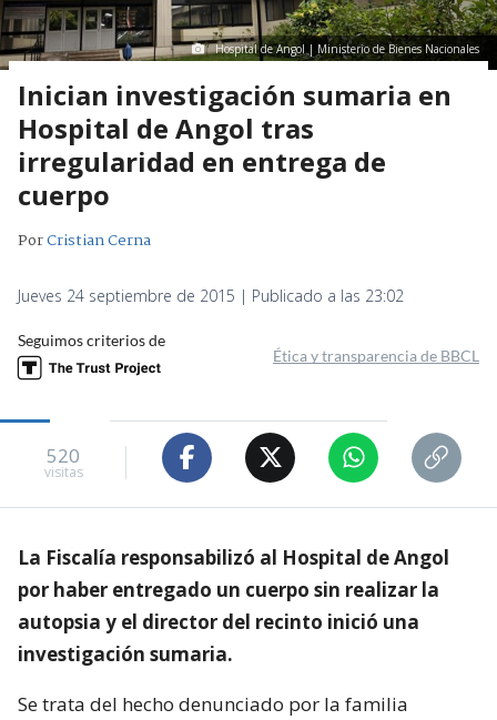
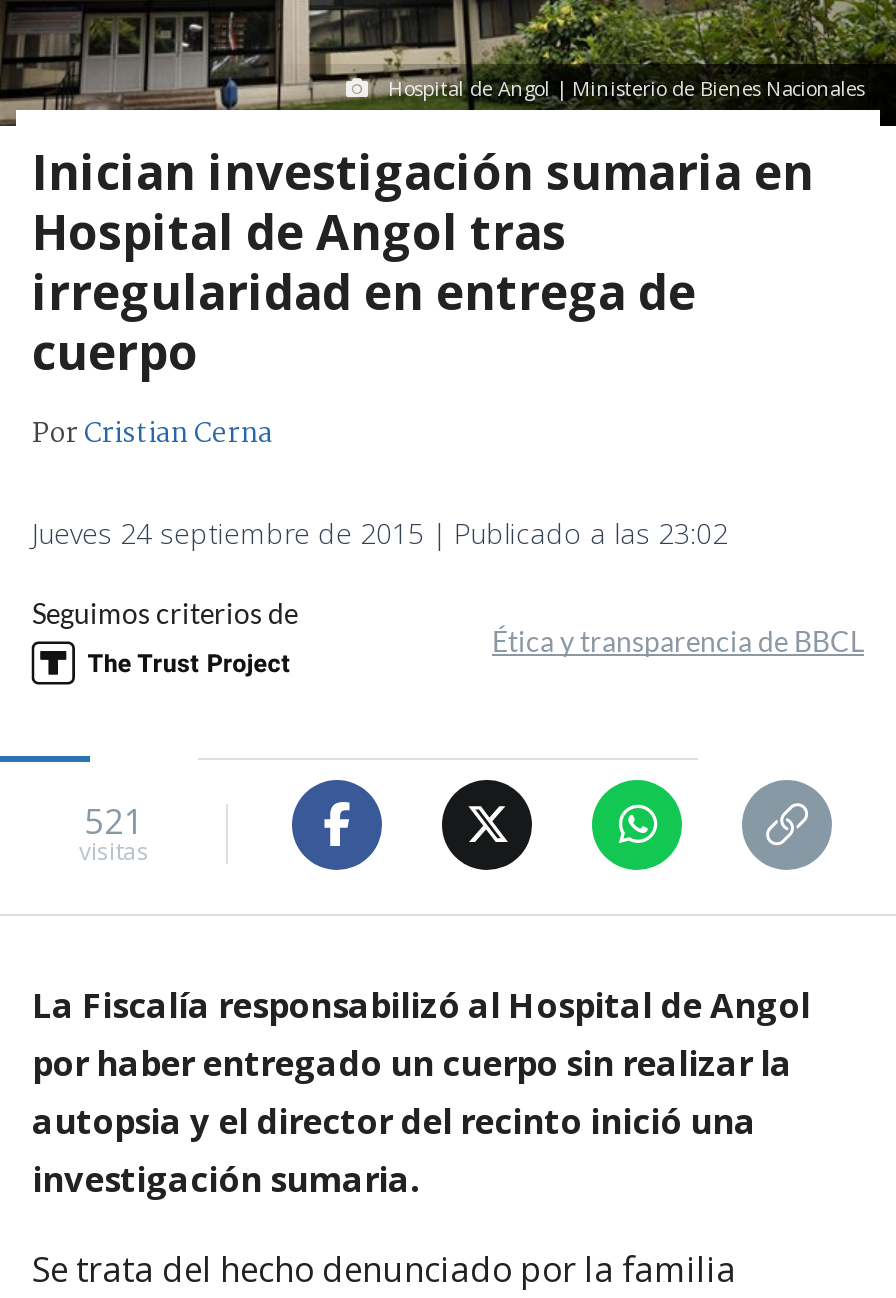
- 520
+ 521
